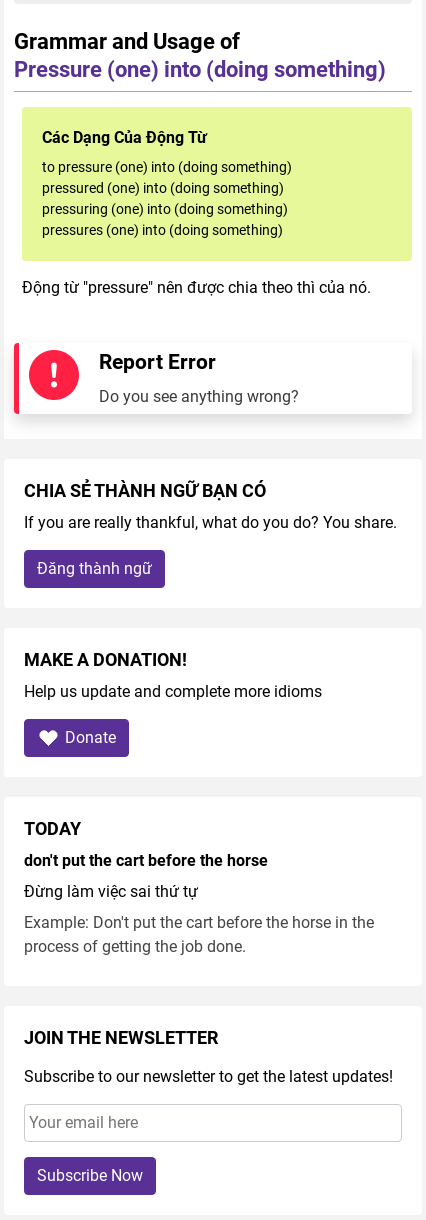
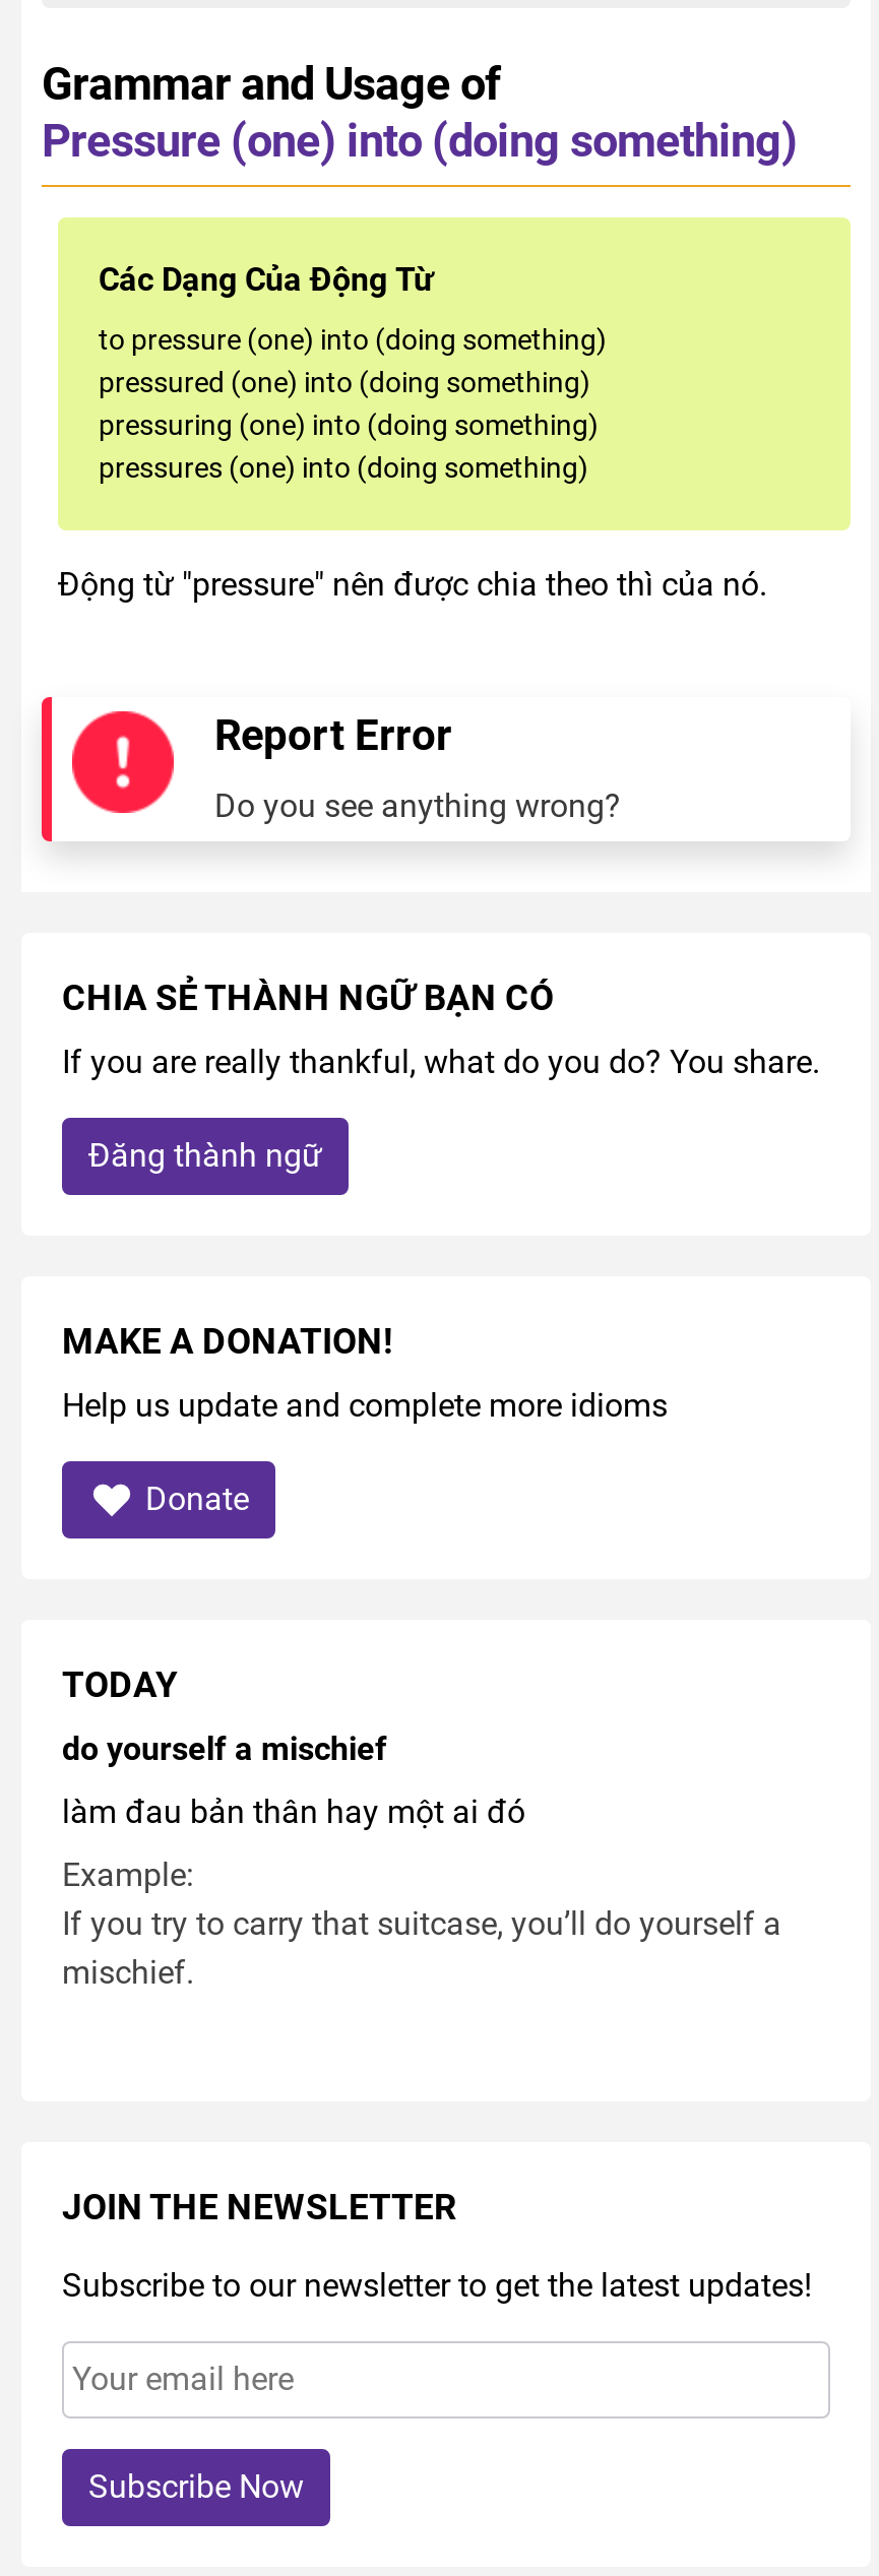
- don't put the cart before the horse
+ do yourself a mischief

- Đừng làm việc sai thứ tự
+ làm đau bản thân hay một ai đó

- Example: Don't put the cart before the horse in the
- process of getting the job done.
+ Example:
+ If you try to carry that suitcase, you’ll do yourself a
+ mischief.
